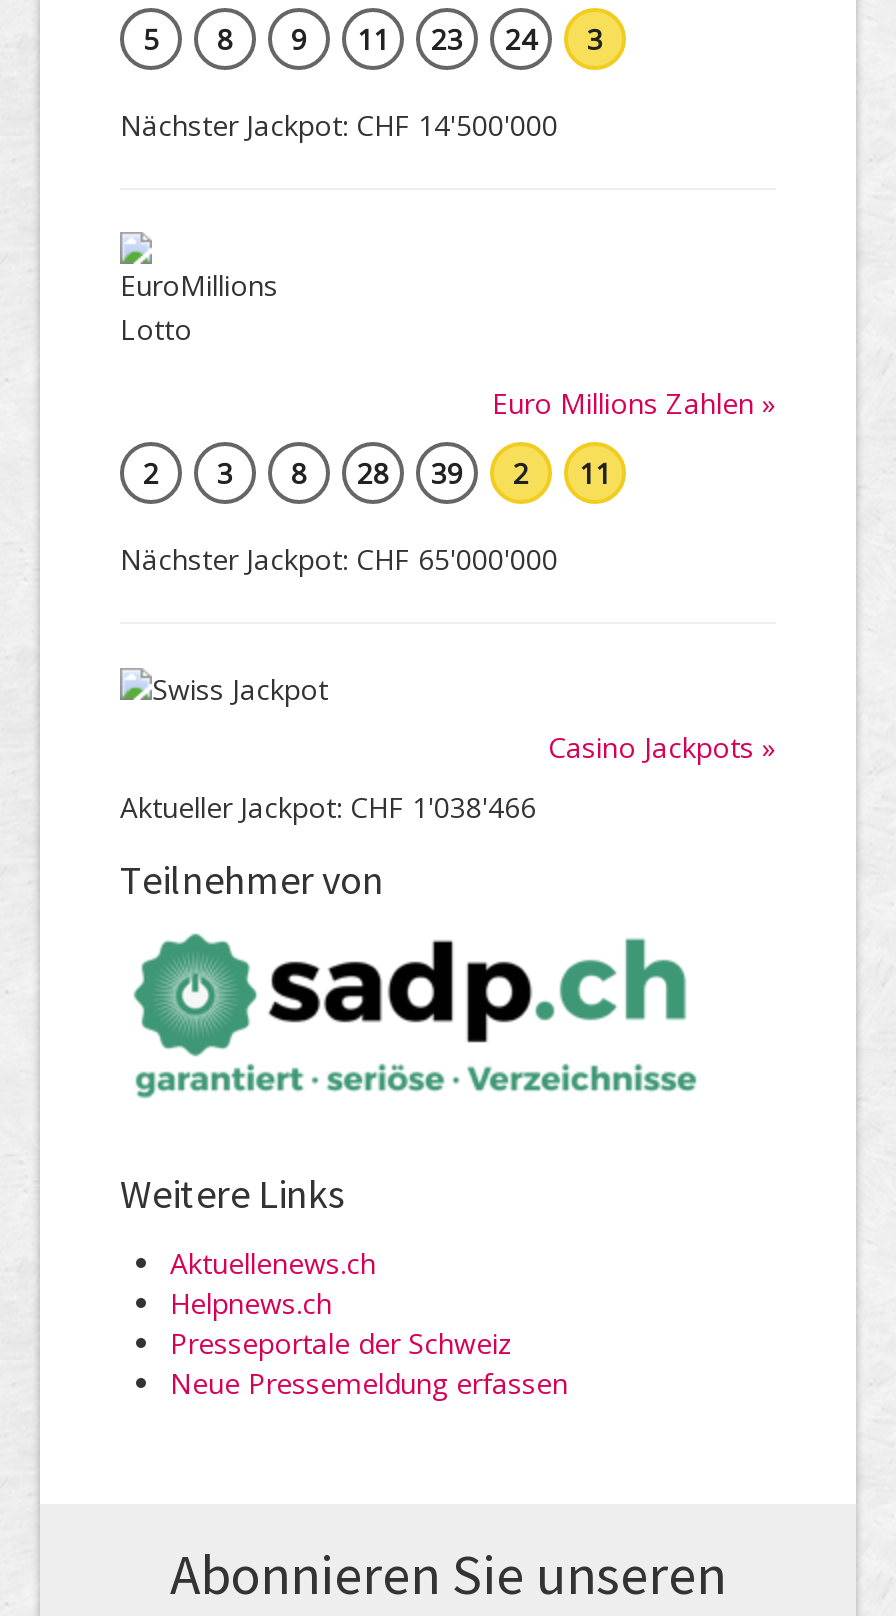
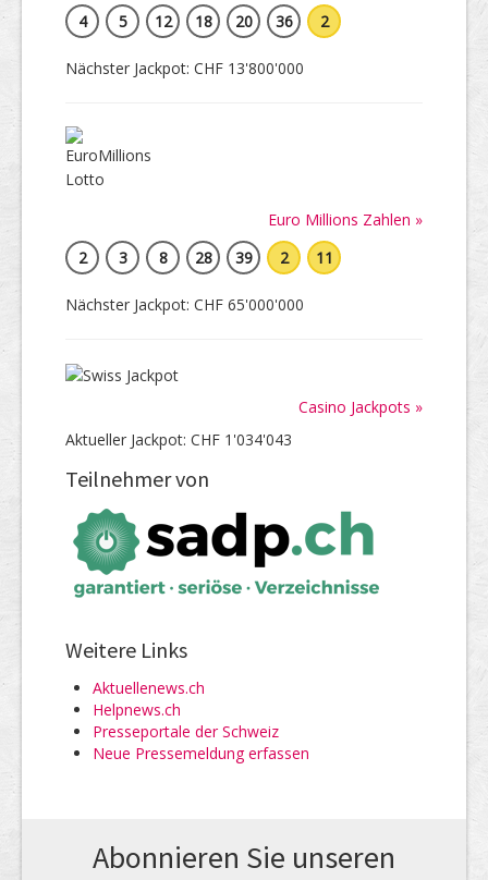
- 8
- 9
- 11
- 23
- 24
- 3
+ 12
+ 18
+ 20
+ 36
+ 2

+ 4

- Nächster Jackpot: CHF 14'500'000
+ Nächster Jackpot: CHF 13'800'000

- Aktueller Jackpot: CHF 1'038'466
+ Aktueller Jackpot: CHF 1'034'043
